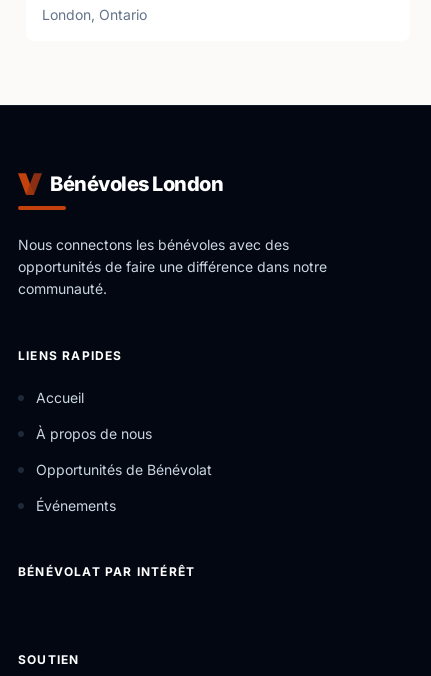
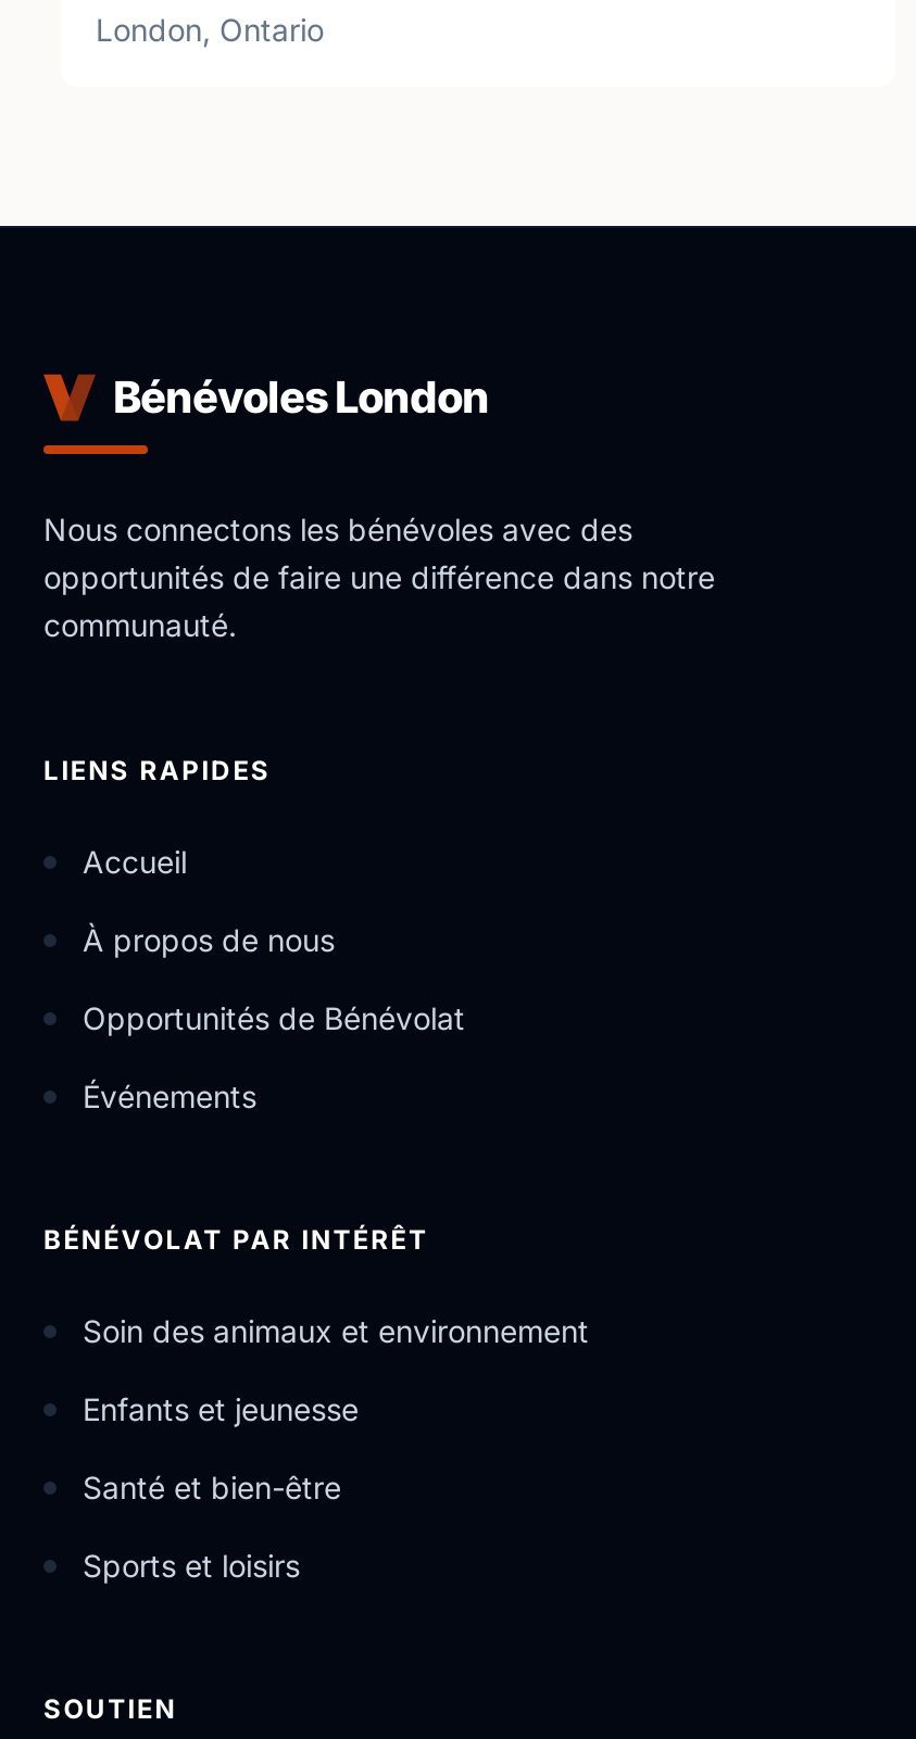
+ Soin des animaux et environnement
+ Enfants et jeunesse
+ Santé et bien-être
+ Sports et loisirs
